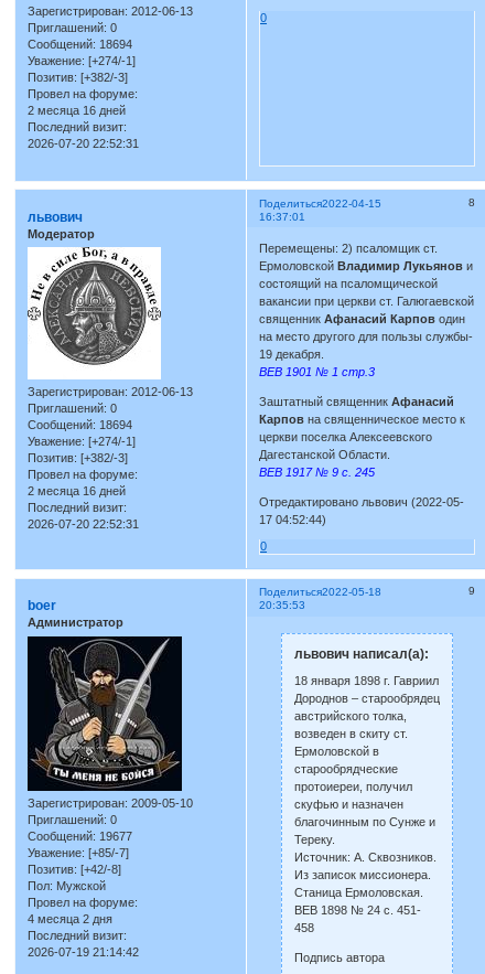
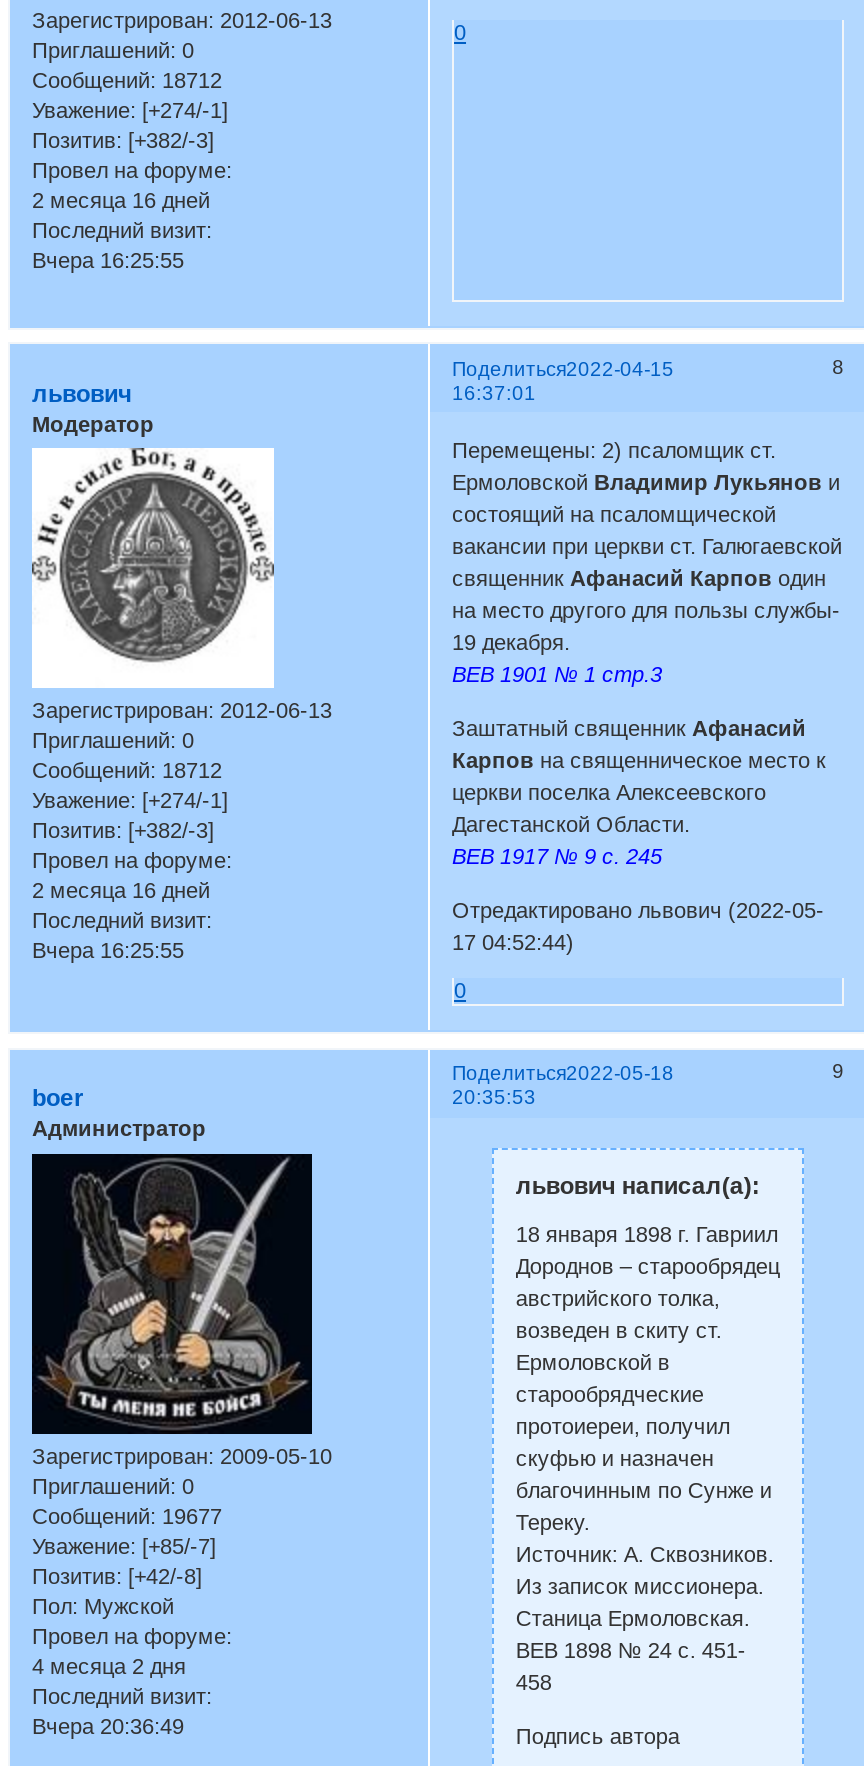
- Сообщений: 18694
+ Сообщений: 18712

- 2026-07-20 22:52:31
+ Вчера 16:25:55

- Сообщений: 18694
+ Сообщений: 18712

- 2026-07-20 22:52:31
+ Вчера 16:25:55

- 2026-07-19 21:14:42
+ Вчера 20:36:49
